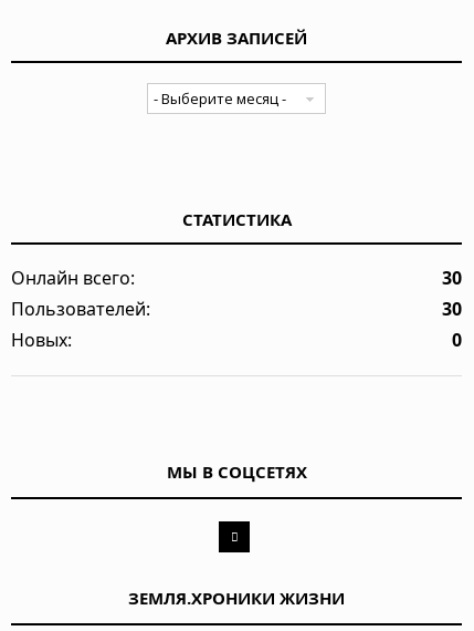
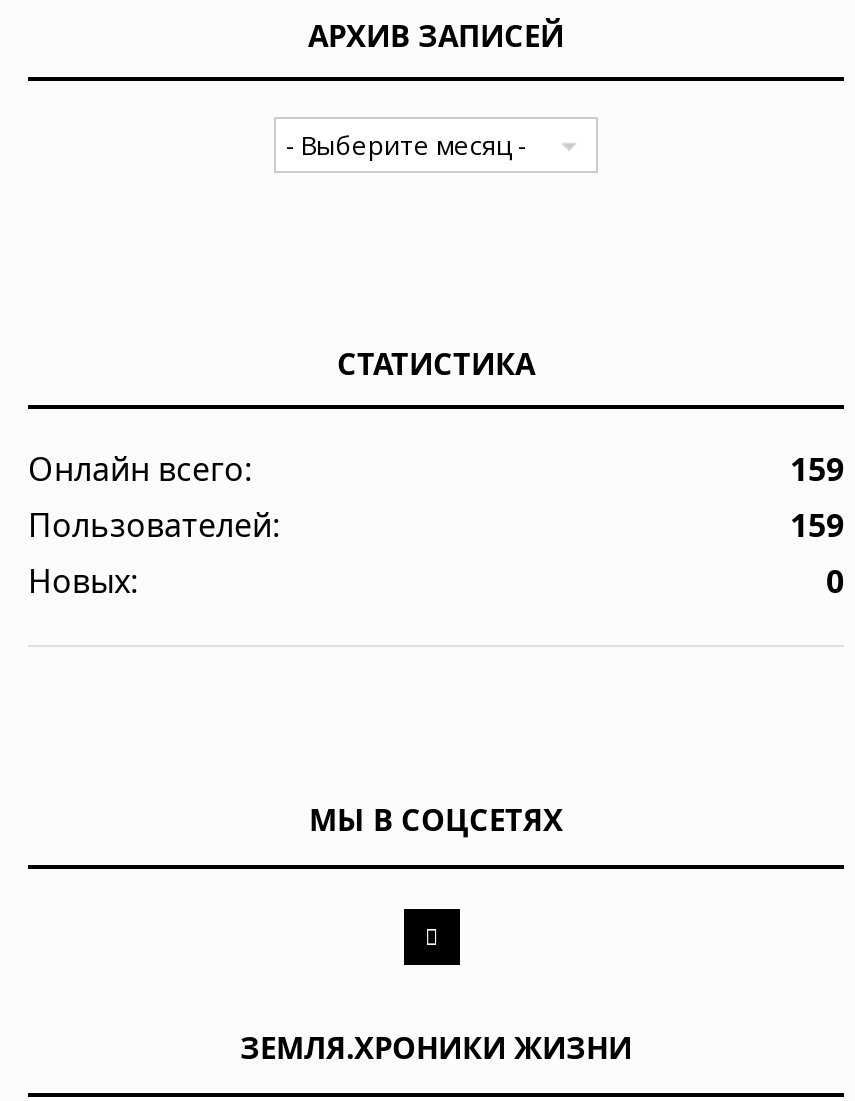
- 30
+ 159

- 30
+ 159
